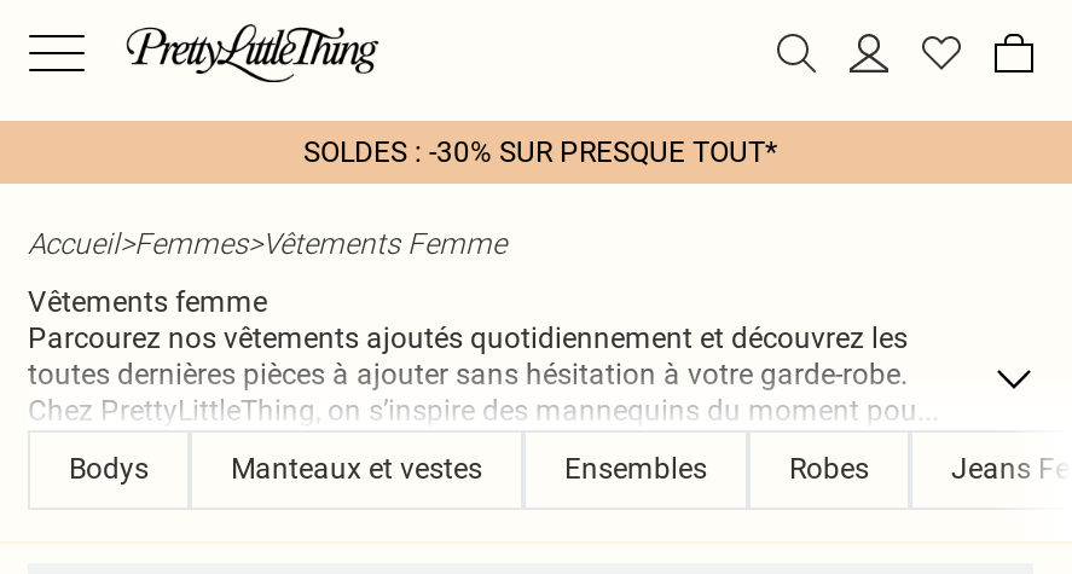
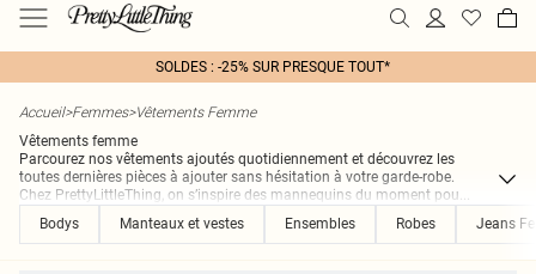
- SOLDES : -30% SUR PRESQUE TOUT*
+ SOLDES : -25% SUR PRESQUE TOUT*
